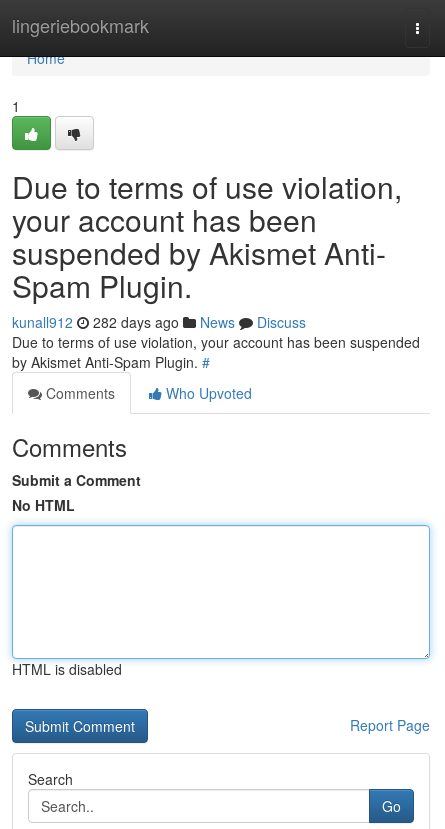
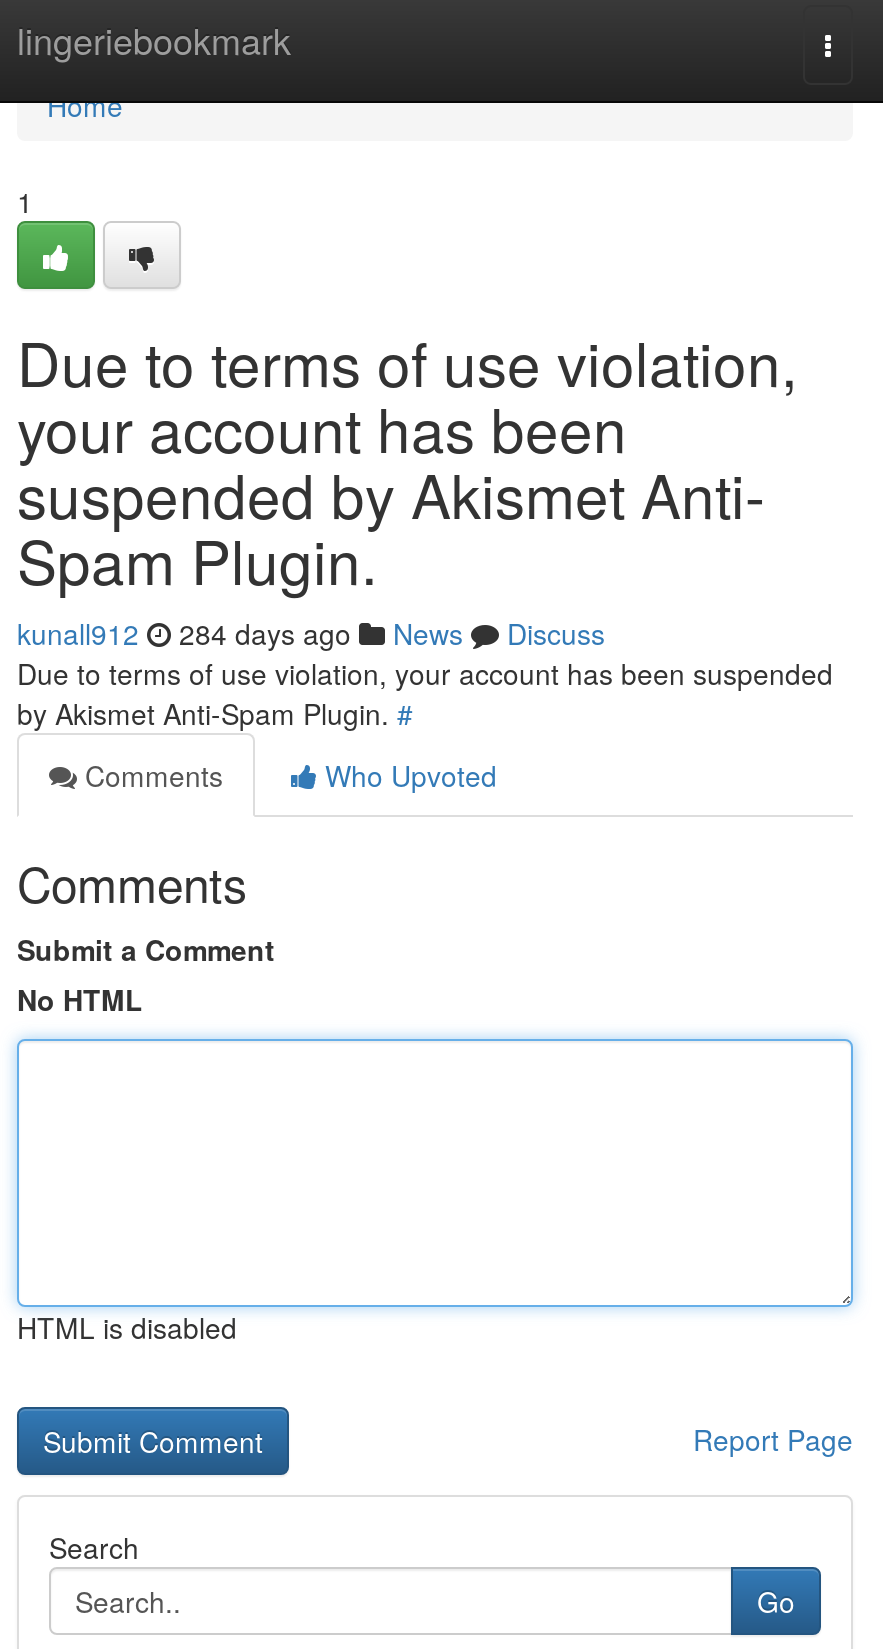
- kunall912 282 days ago News Discuss
+ kunall912 284 days ago News Discuss
